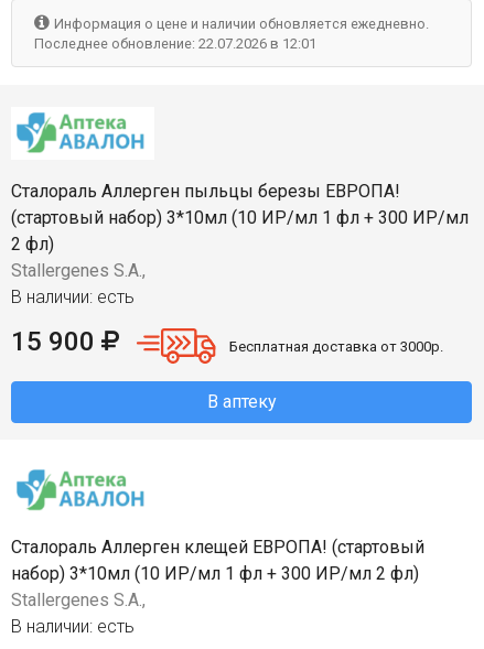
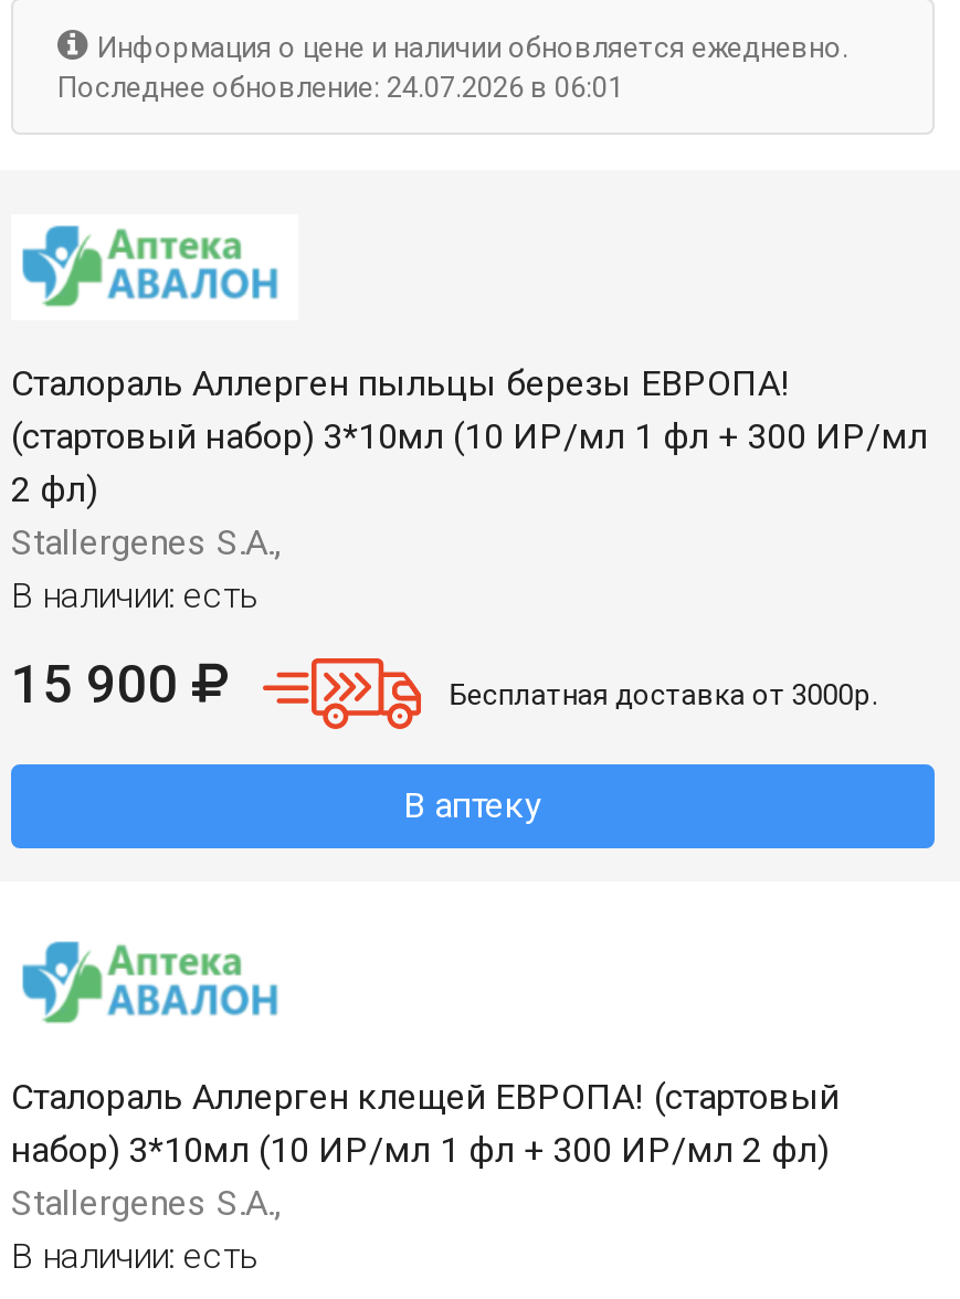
- Последнее обновление: 22.07.2026 в 12:01
+ Последнее обновление: 24.07.2026 в 06:01
